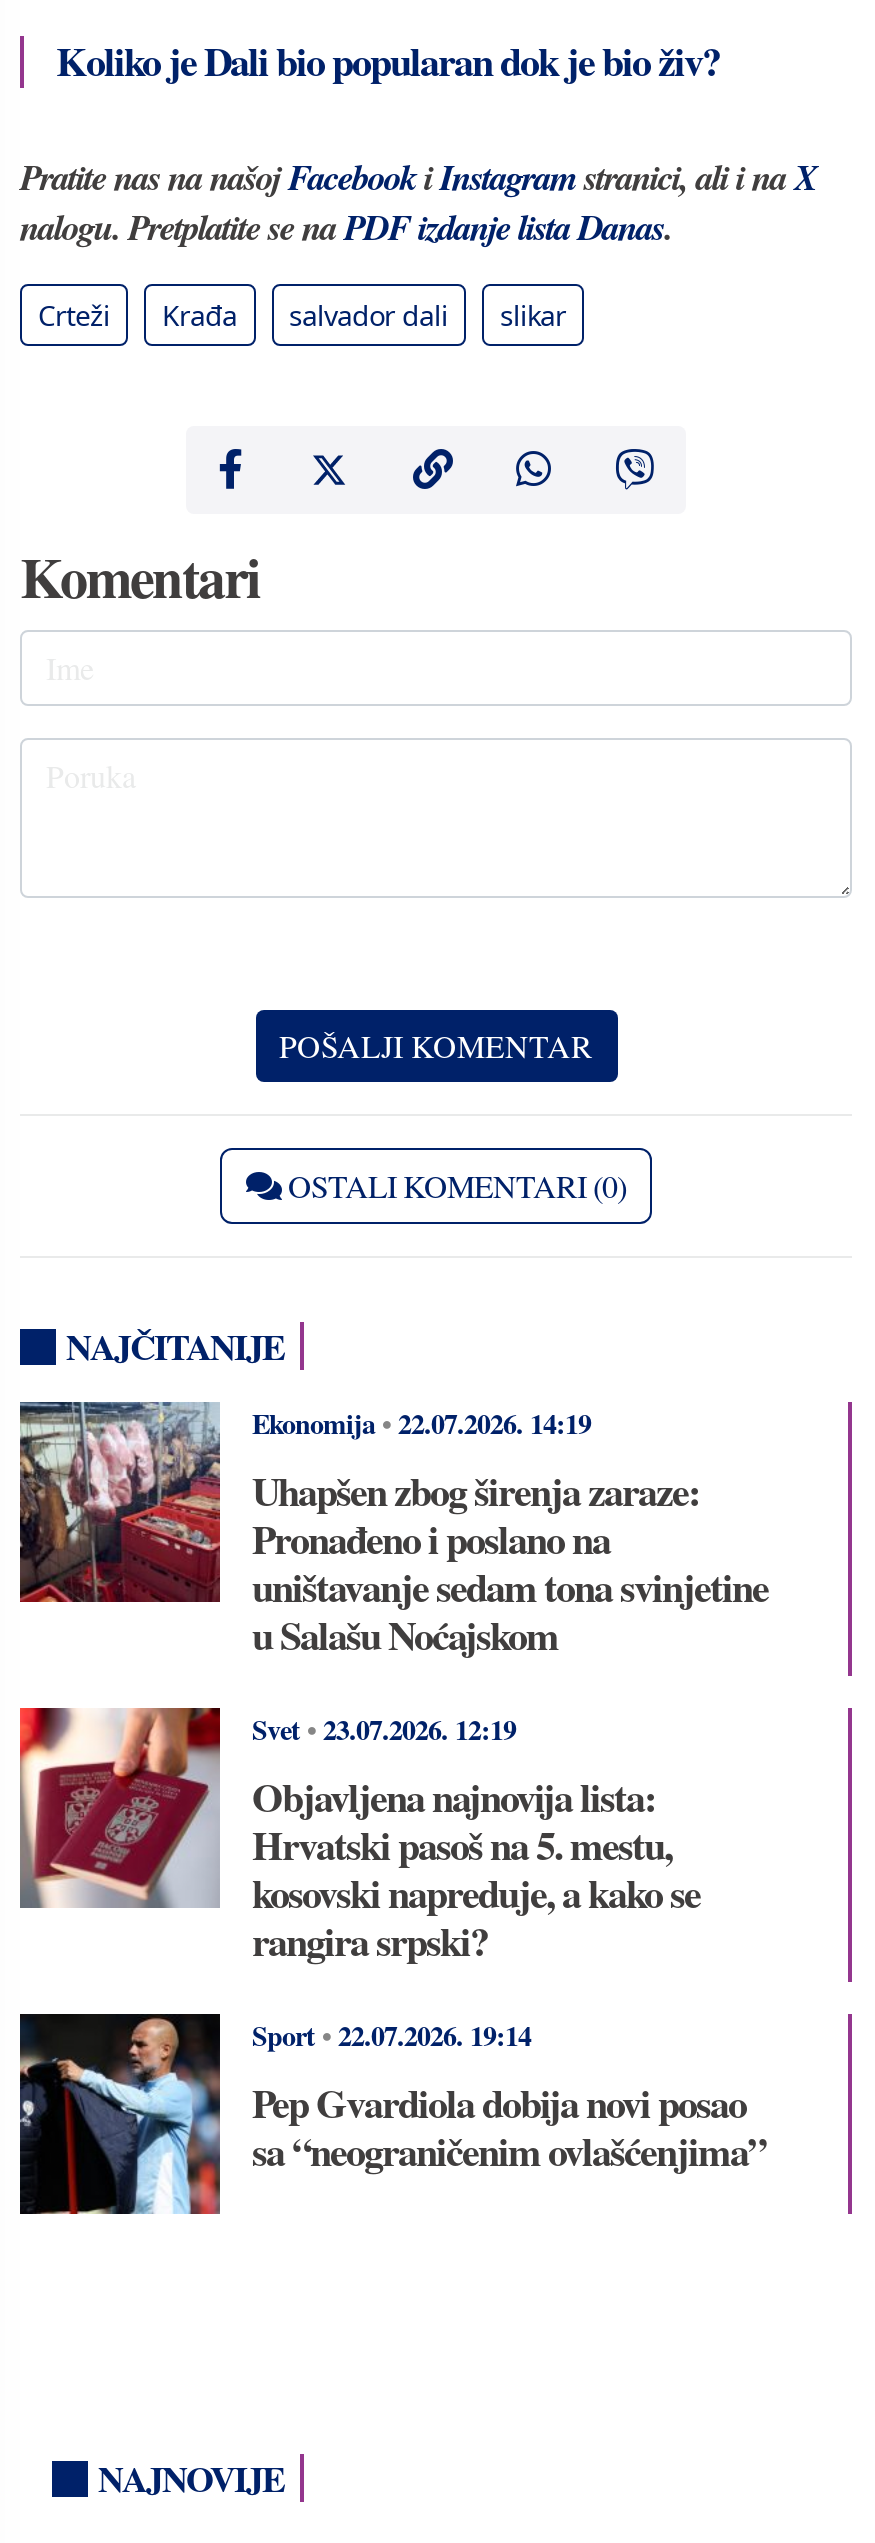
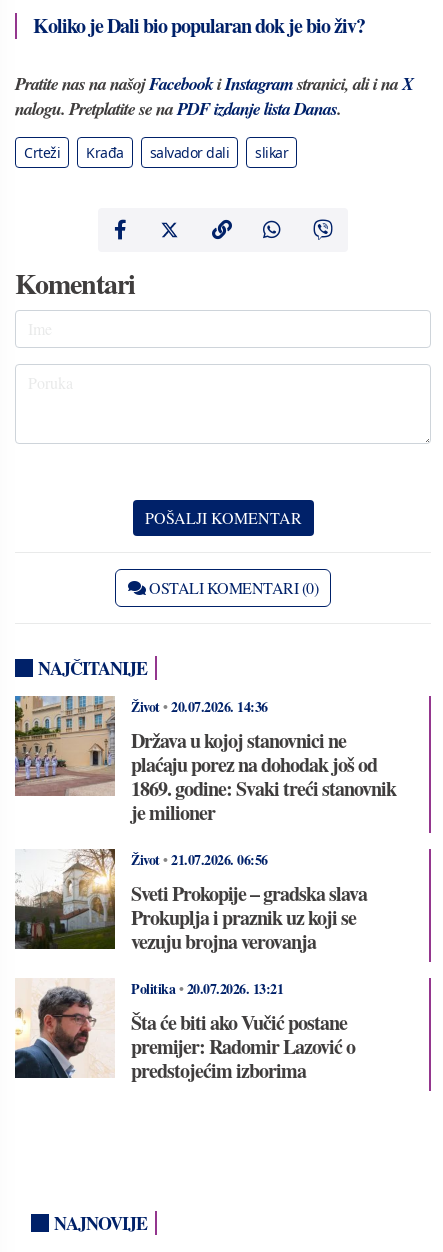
- [image]
- Ekonomija •22.07.2026. 14:19
- Uhapšen zbog širenja zaraze:
- Pronađeno i poslano na
- uništavanje sedam tona svinjetine
- u Salašu Noćajskom
+ [image]
+ Život •20.07.2026. 14:36
+ Država u kojoj stanovnici ne
+ plaćaju porez na dohodak još od
+ 1869. godine: Svaki treći stanovnik
+ je milioner

- [image]
- Svet •23.07.2026. 12:19
- Objavljena najnovija lista:
- Hrvatski pasoš na 5. mestu,
- kosovski napreduje, a kako se
- rangira srpski?
+ [image]
+ Život • 21.07.2026. 06:56
+ Sveti Prokopije – gradska slava
+ Prokuplja i praznik uz koji se
+ vezuju brojna verovanja

- [image]
- Sport •22.07.2026. 19:14
- Pep Gvardiola dobija novi posao
- sa “neograničenim ovlašćenjima”
+ [image]
+ Politika • 20.07.2026. 13:21
+ Šta će biti ako Vučić postane
+ premijer: Radomir Lazović o
+ predstojećim izborima
